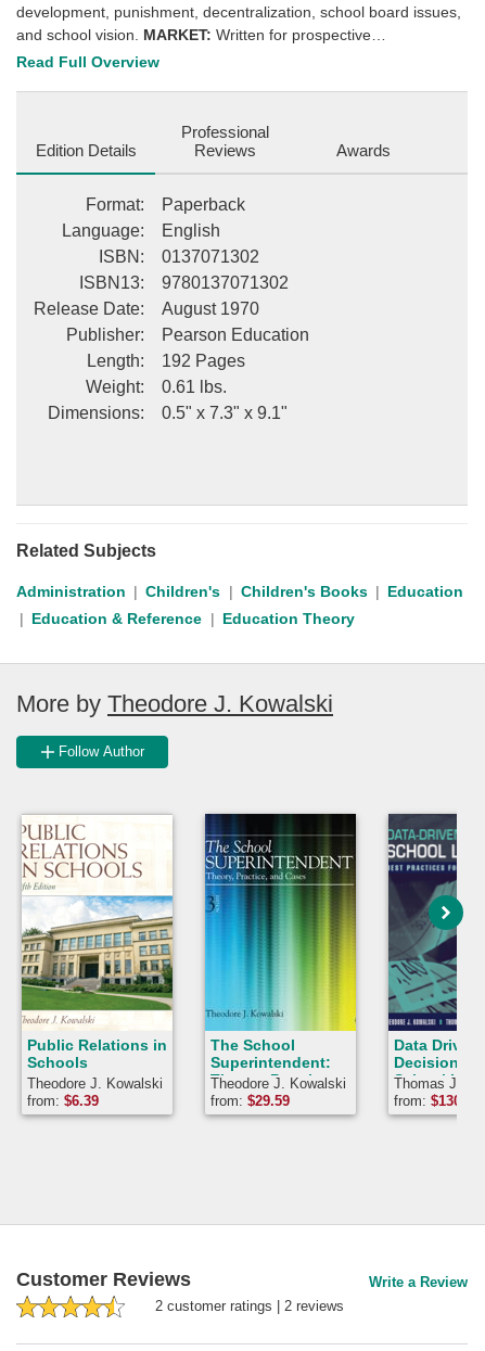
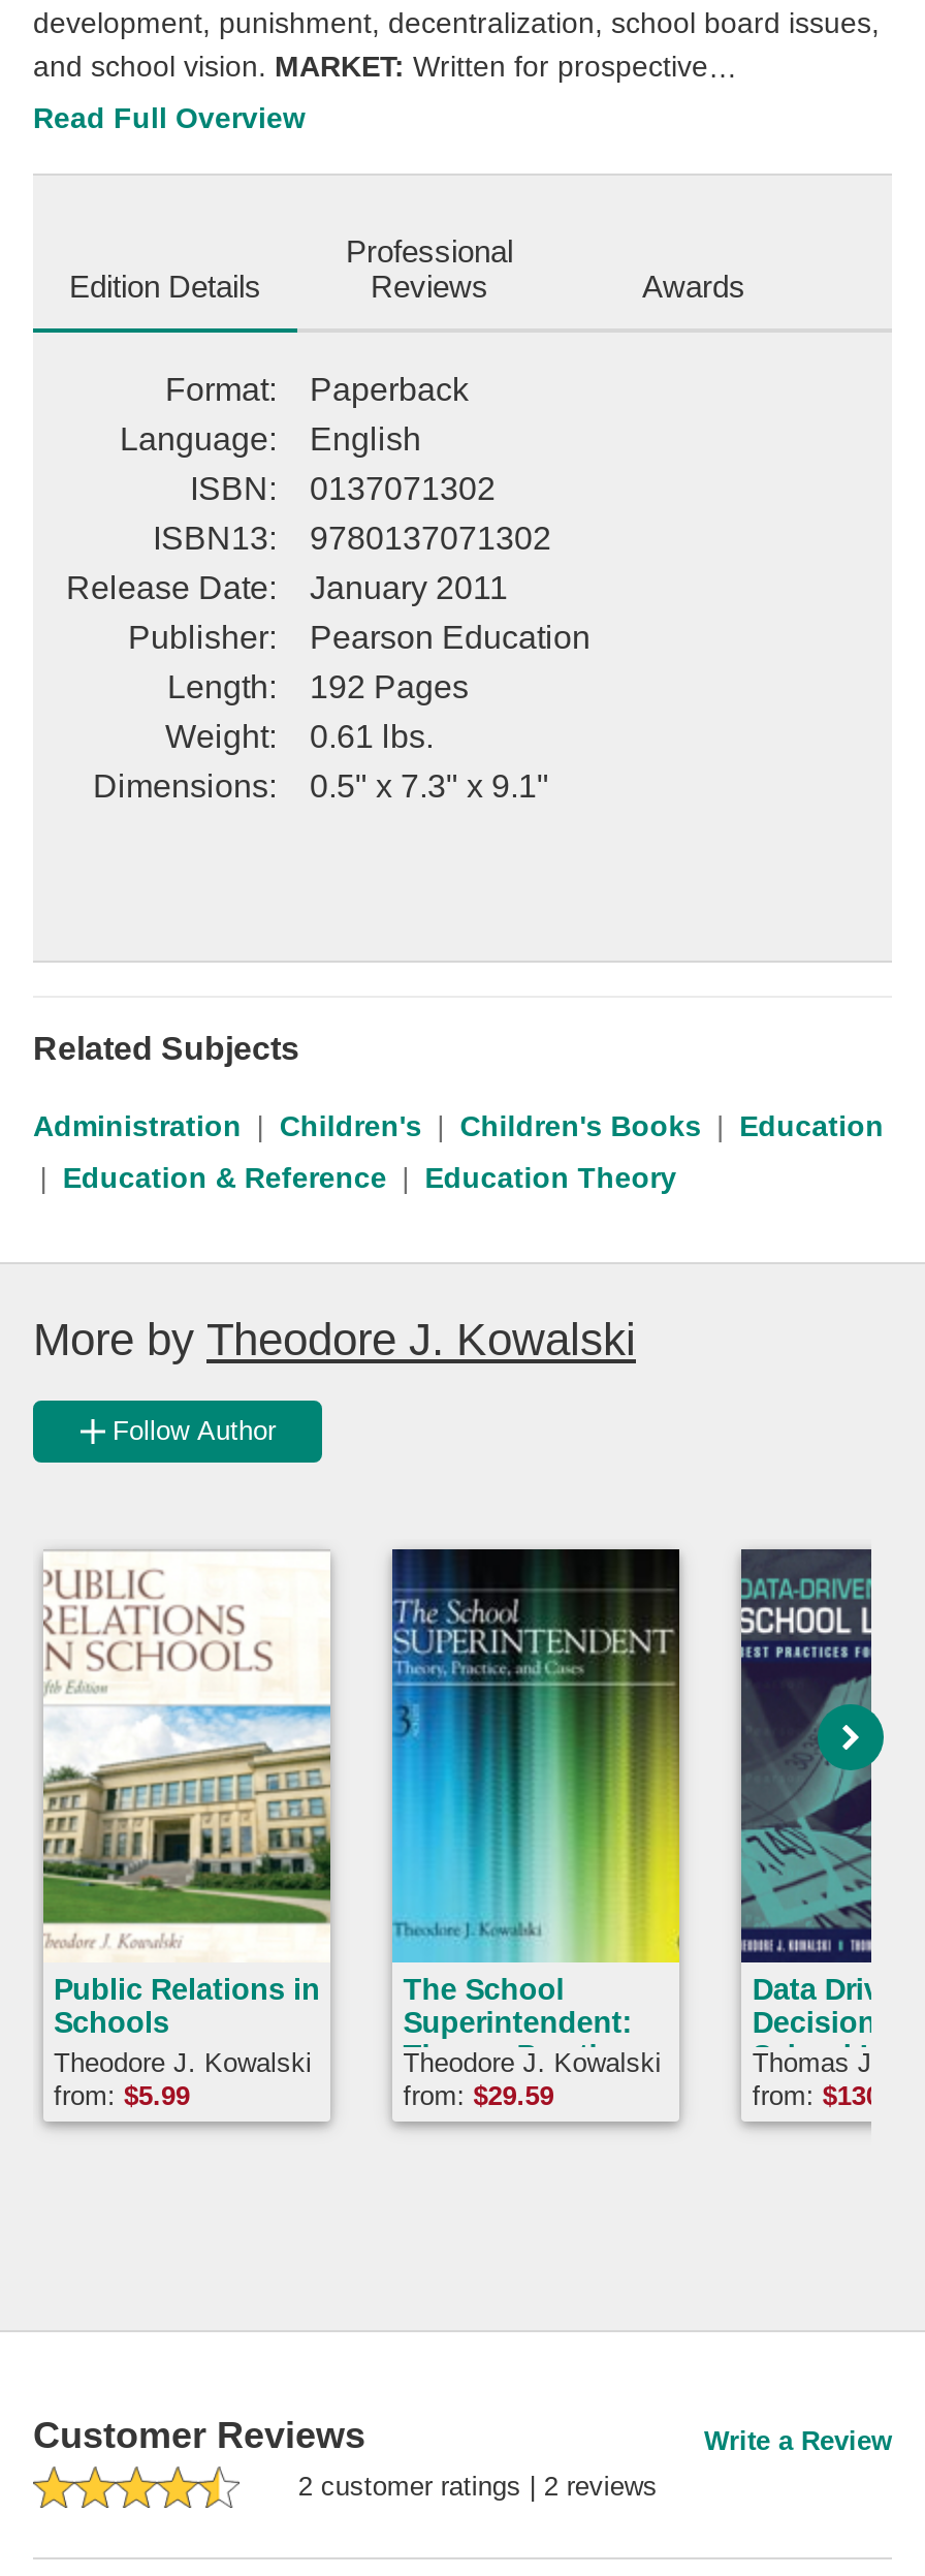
- Release Date: August 1970
+ Release Date: January 2011

- from: $6.39
+ from: $5.99
